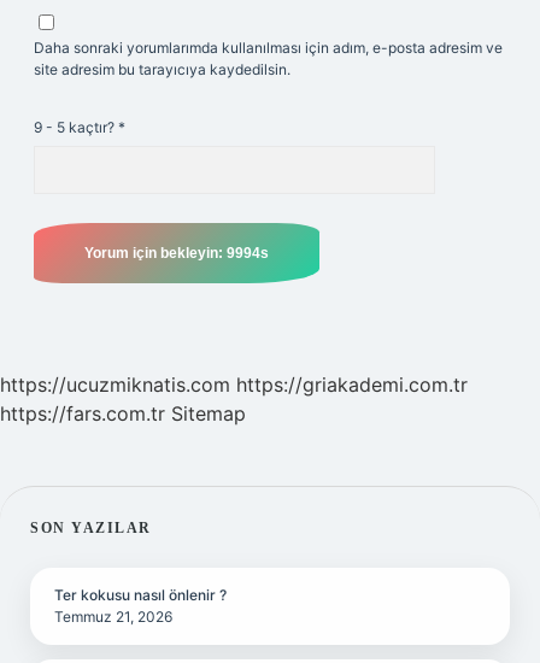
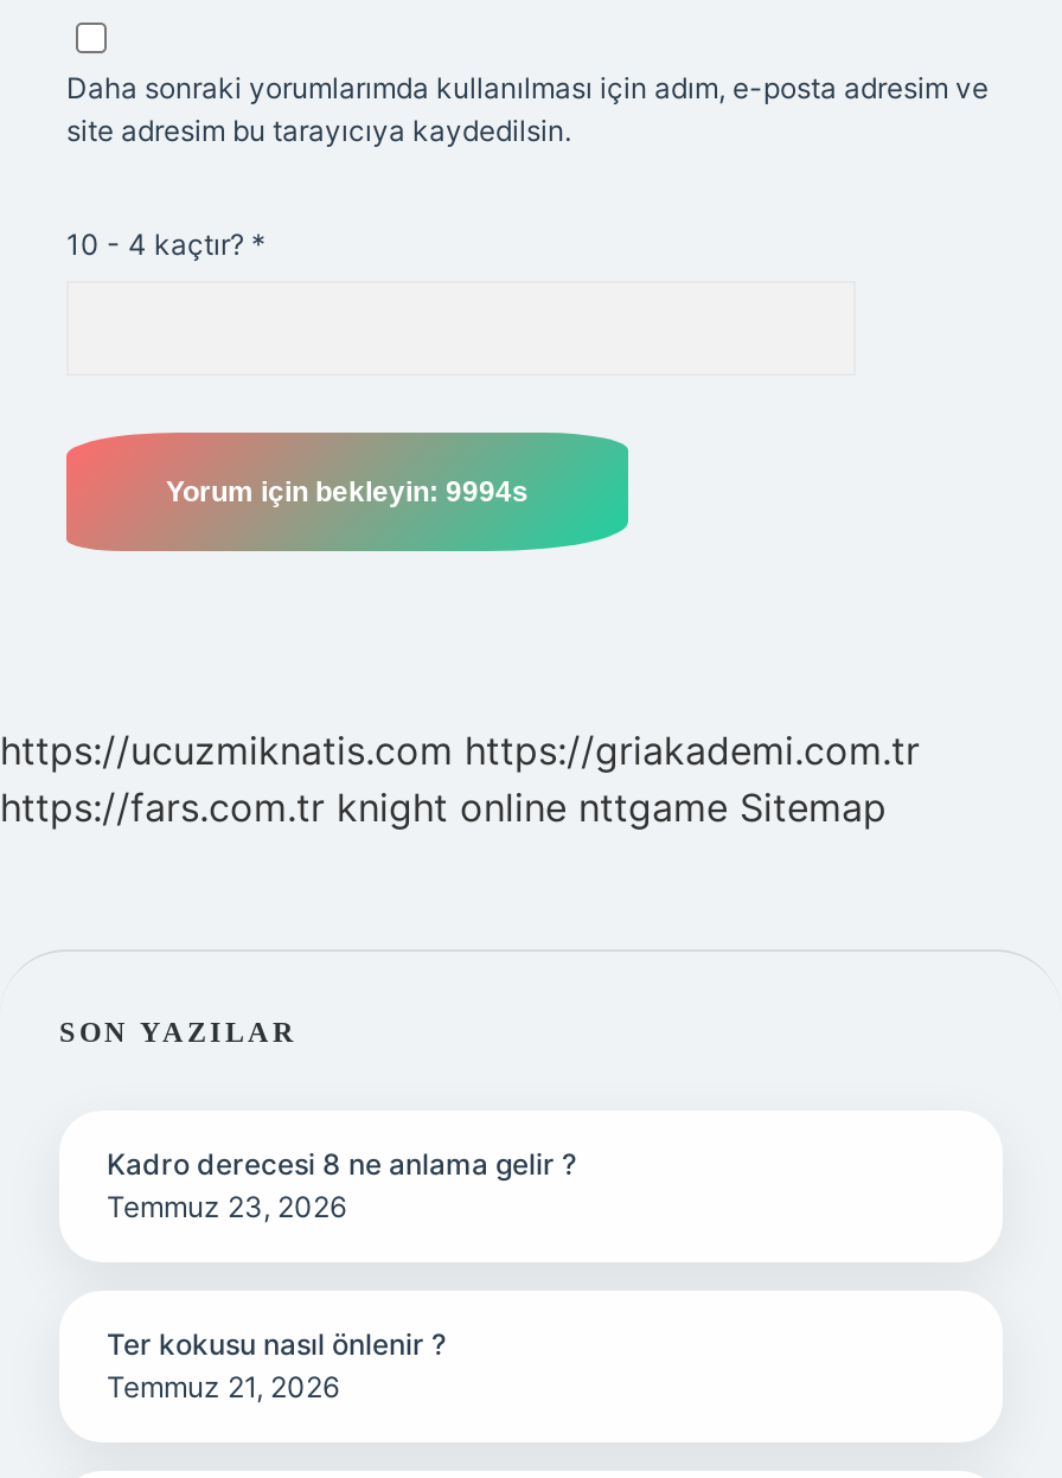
- 9 - 5 kaçtır? *
+ 10 - 4 kaçtır? *

- https://fars.com.tr Sitemap
+ https://fars.com.tr knight online nttgame Sitemap

+ Kadro derecesi 8 ne anlama gelir ?
+ Temmuz 23, 2026
